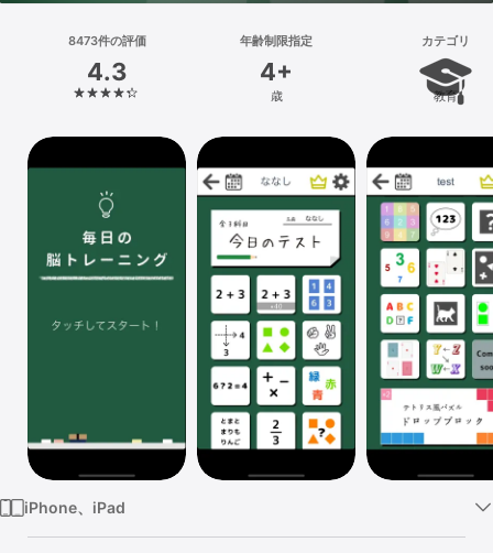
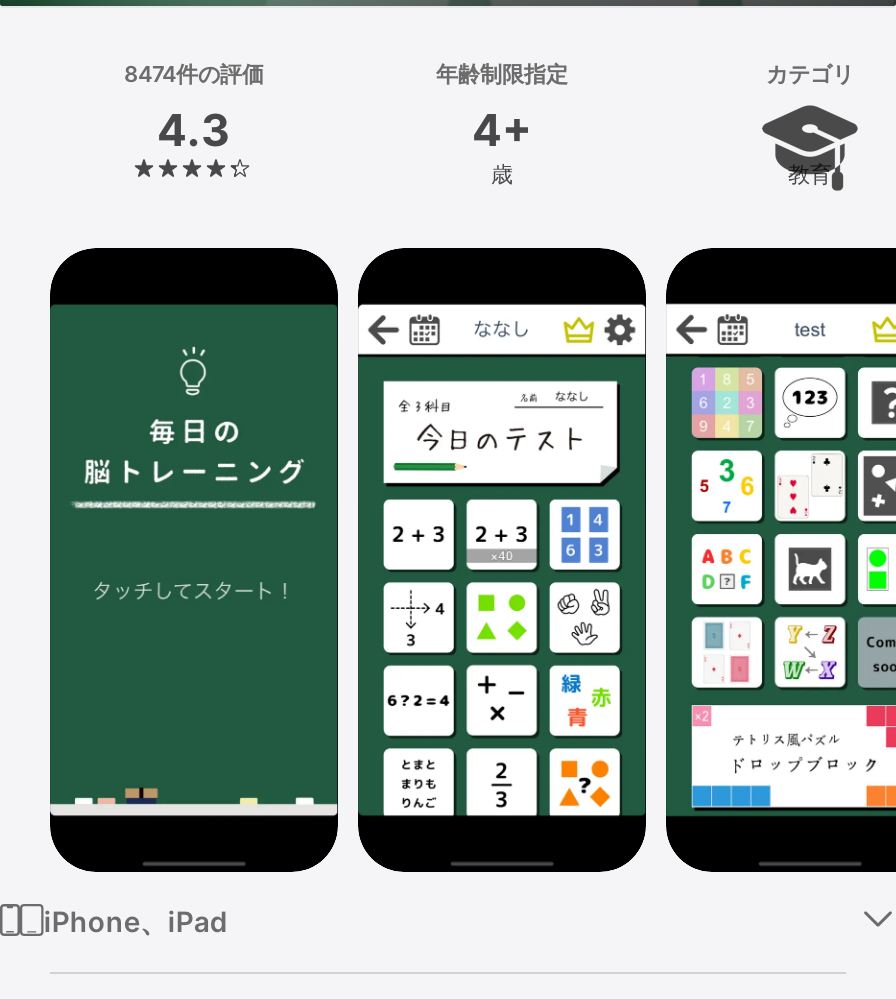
- 8473件の評価
+ 8474件の評価
